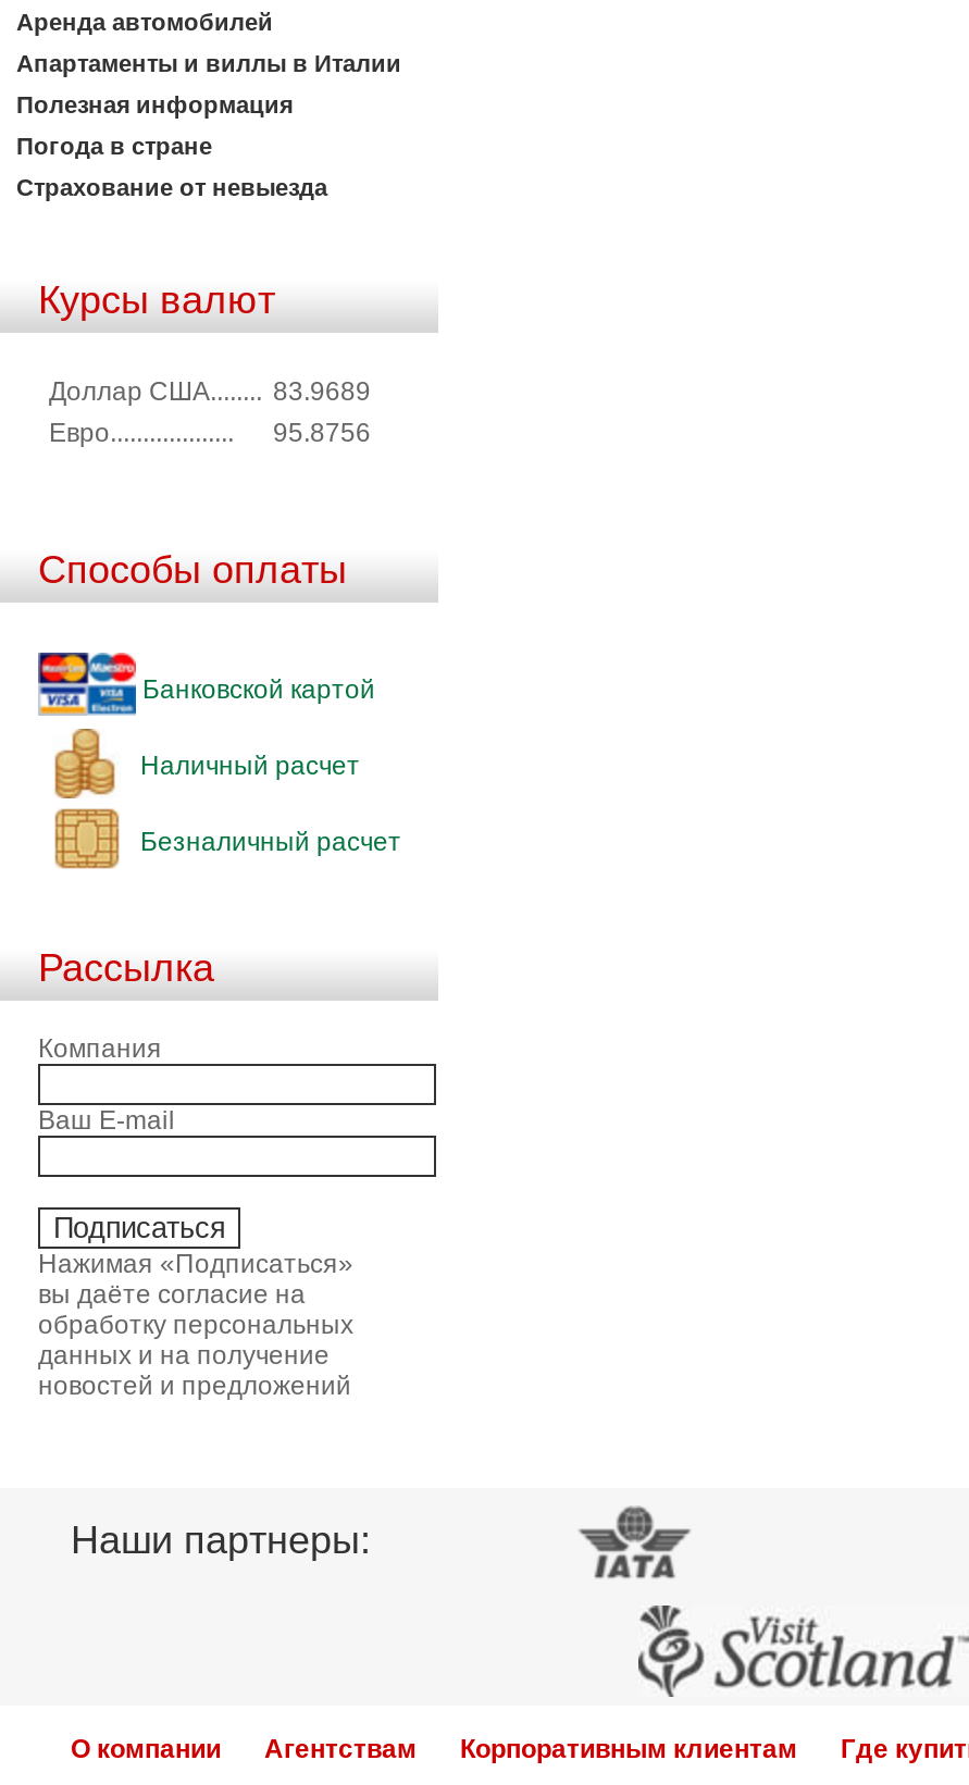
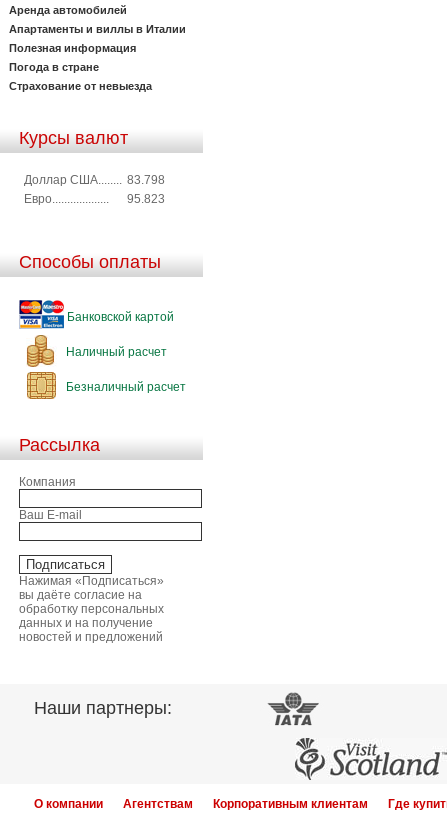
- Доллар США........ 83.9689
+ Доллар США........ 83.798

- Евро................... 95.8756
+ Евро................... 95.823
